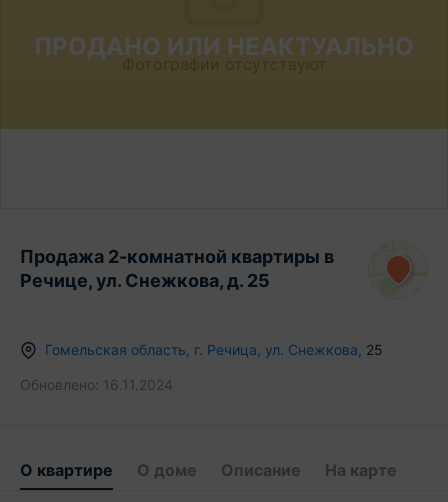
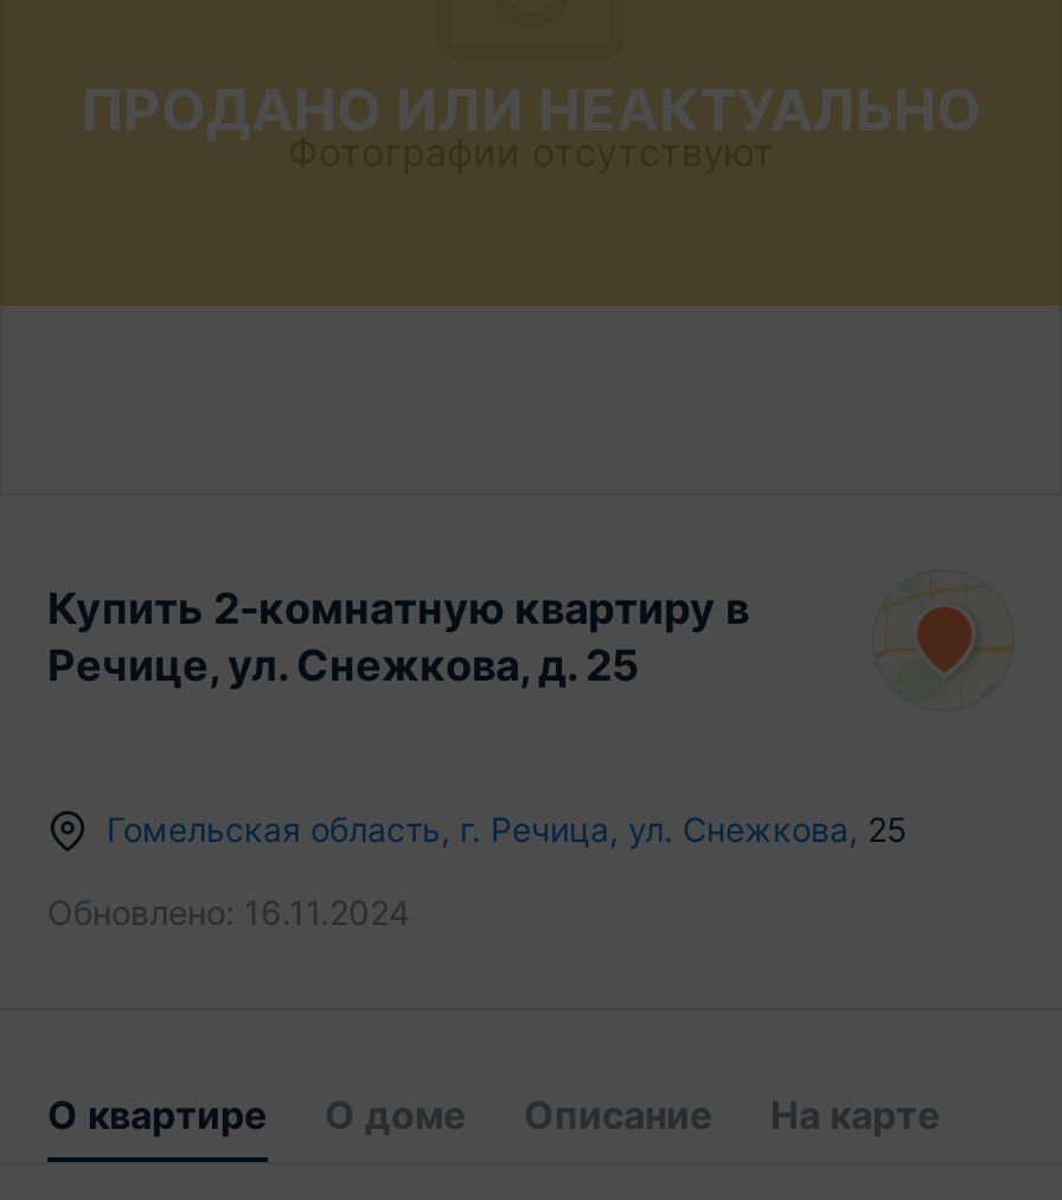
- Продажа 2-комнатной квартиры в
+ Купить 2-комнатную квартиру в
